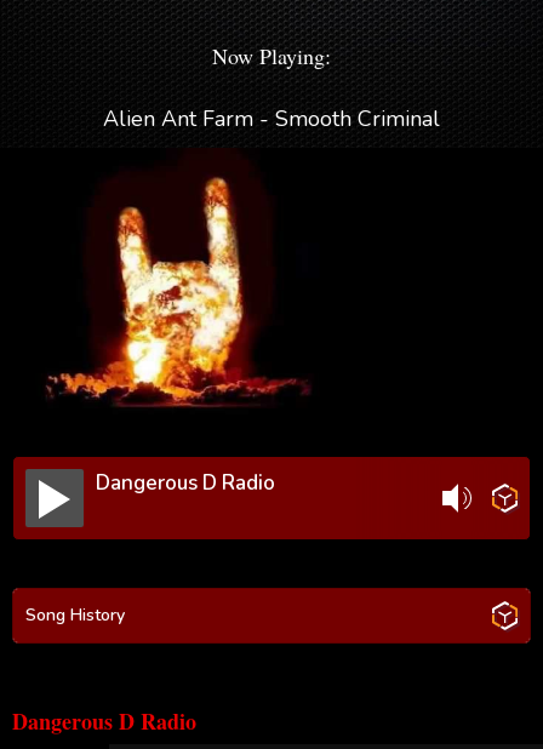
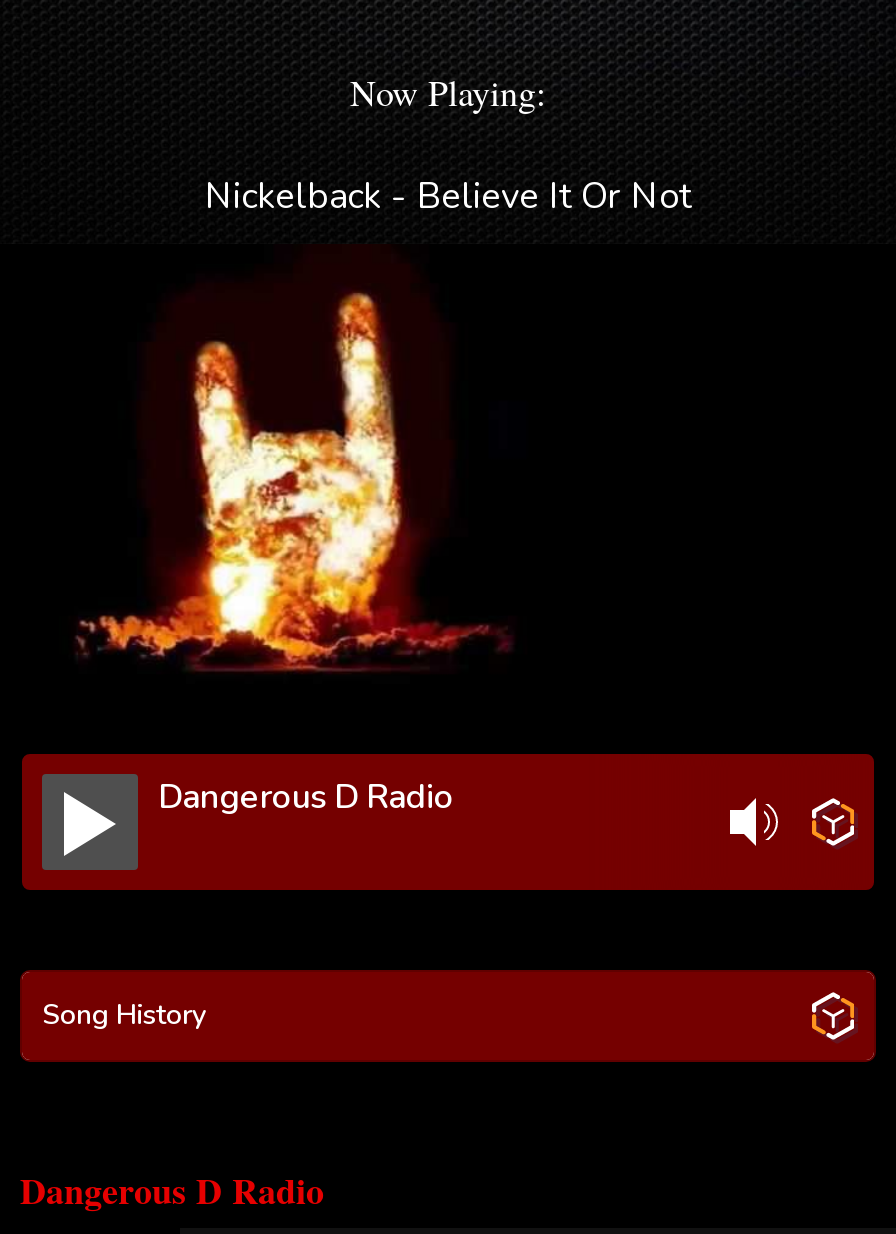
- Alien Ant Farm - Smooth Criminal
+ Nickelback - Believe It Or Not
